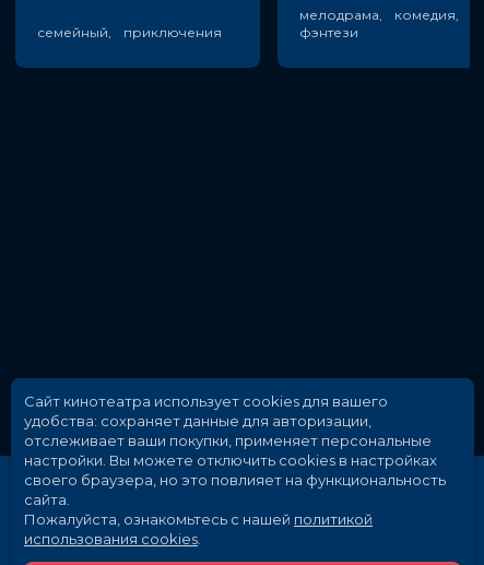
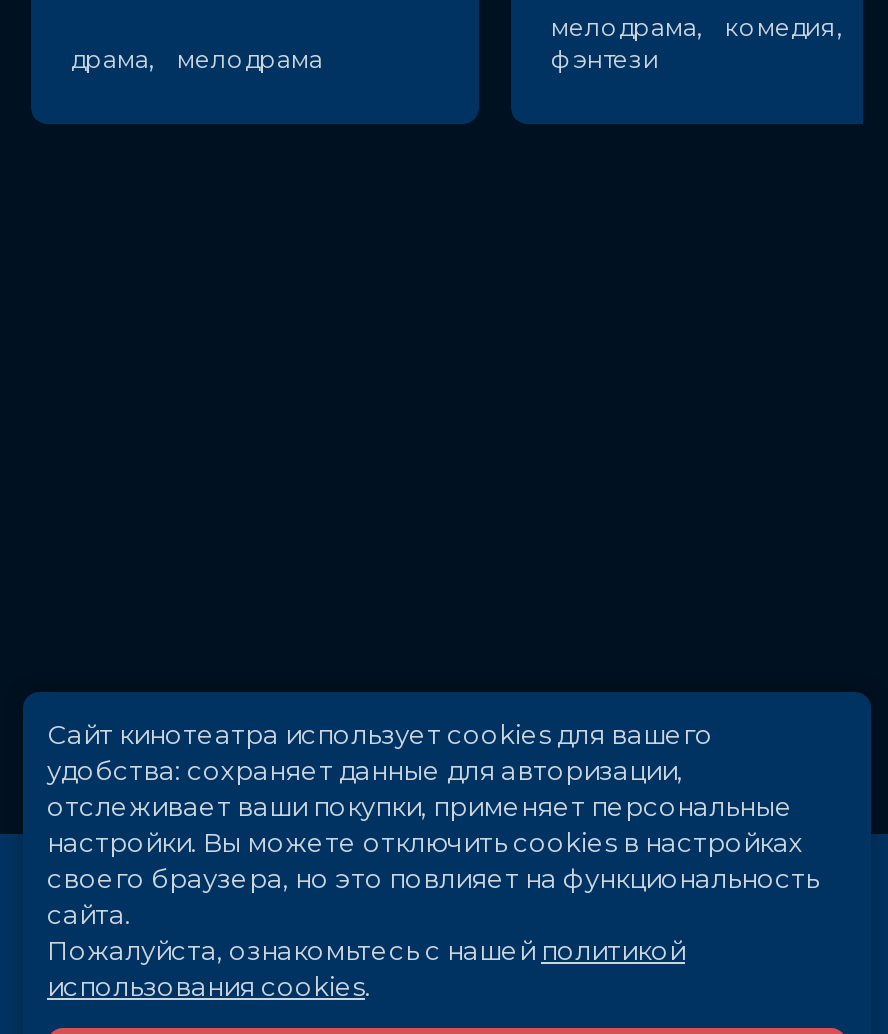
- семейный, приключения
+ драма, мелодрама
